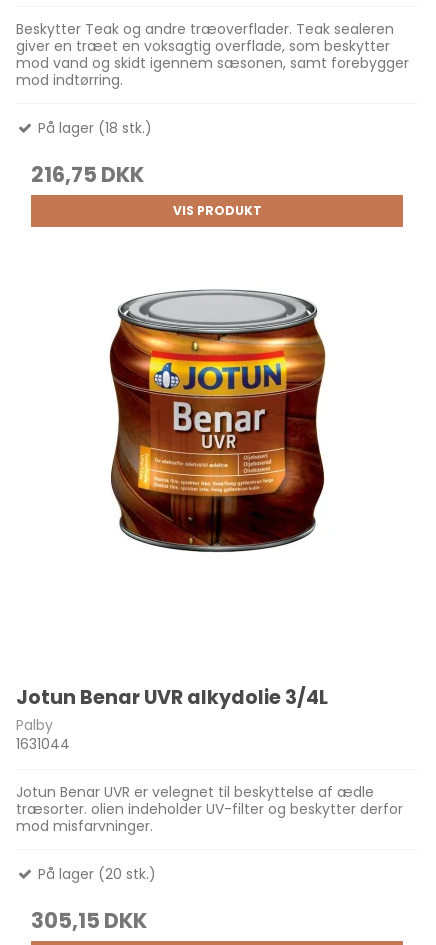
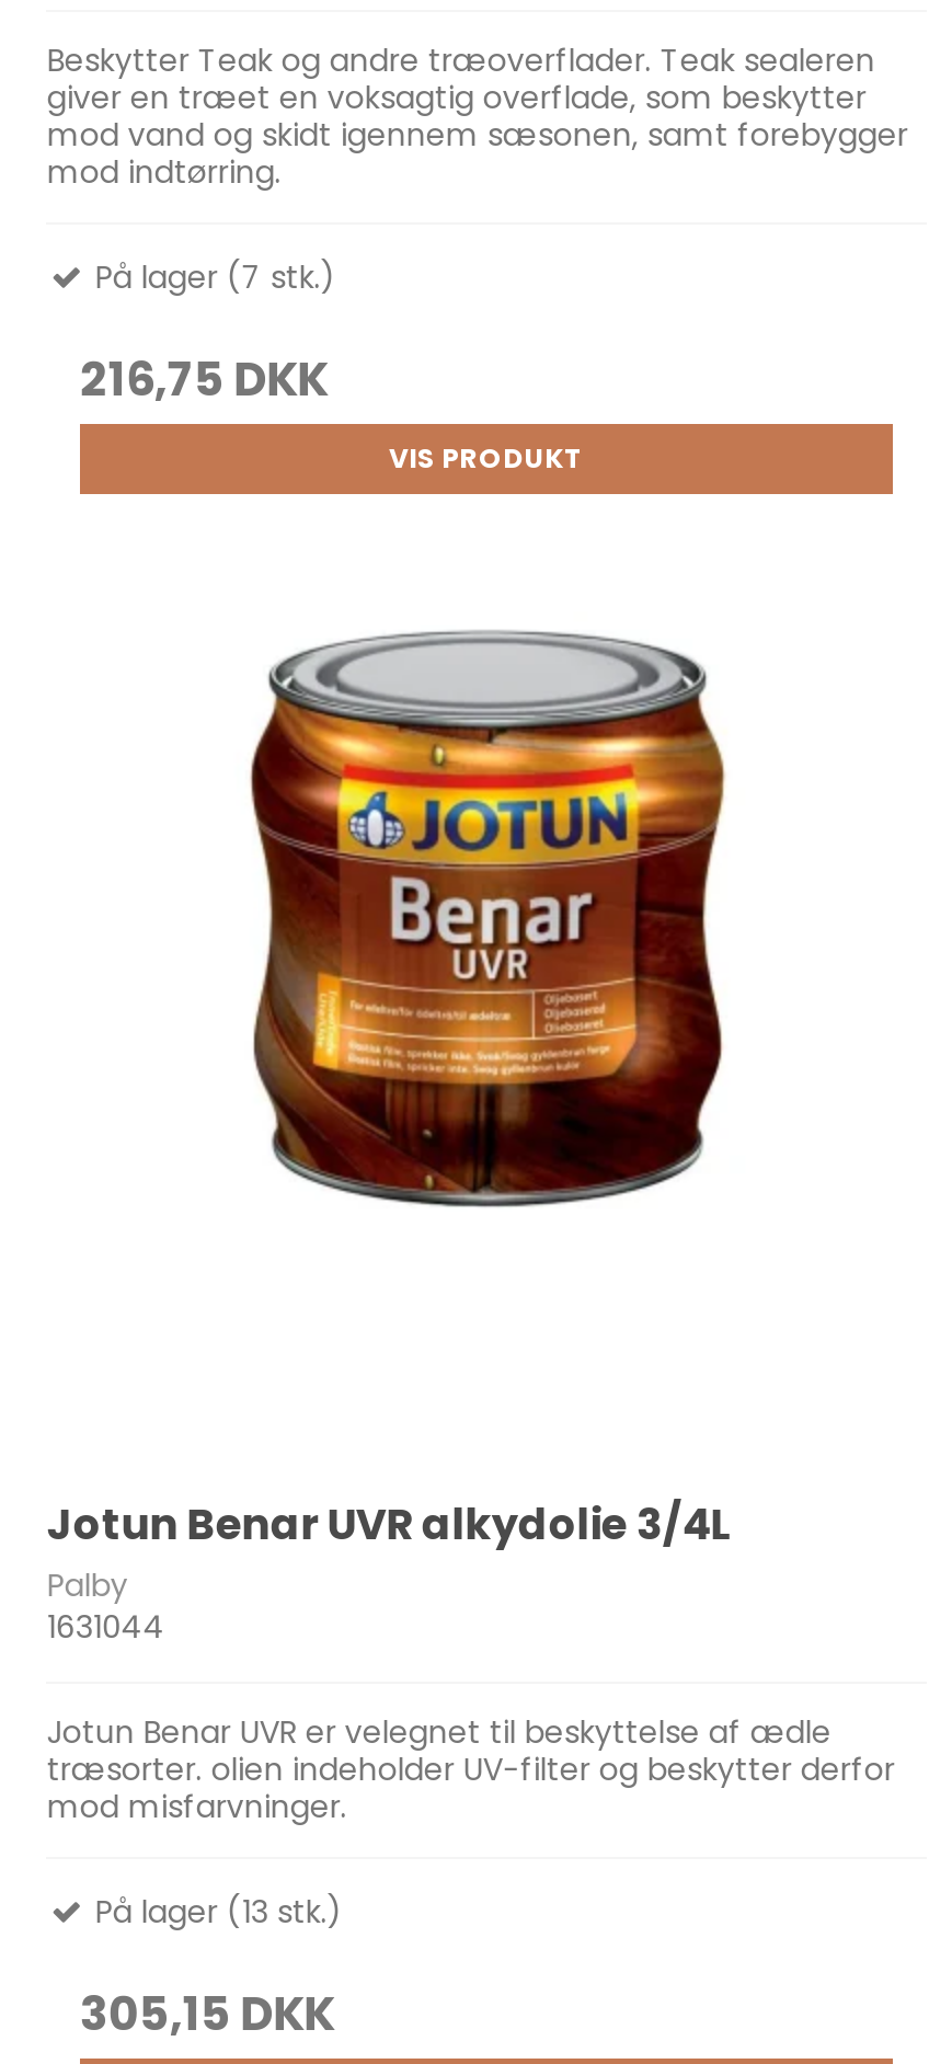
- På lager (18 stk.)
+ På lager (7 stk.)

- På lager (20 stk.)
+ På lager (13 stk.)
